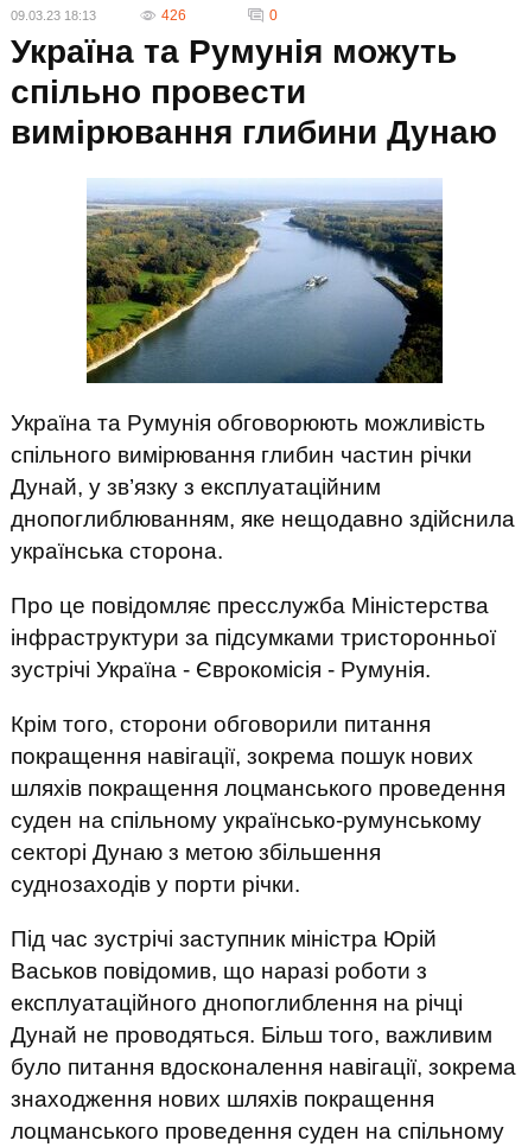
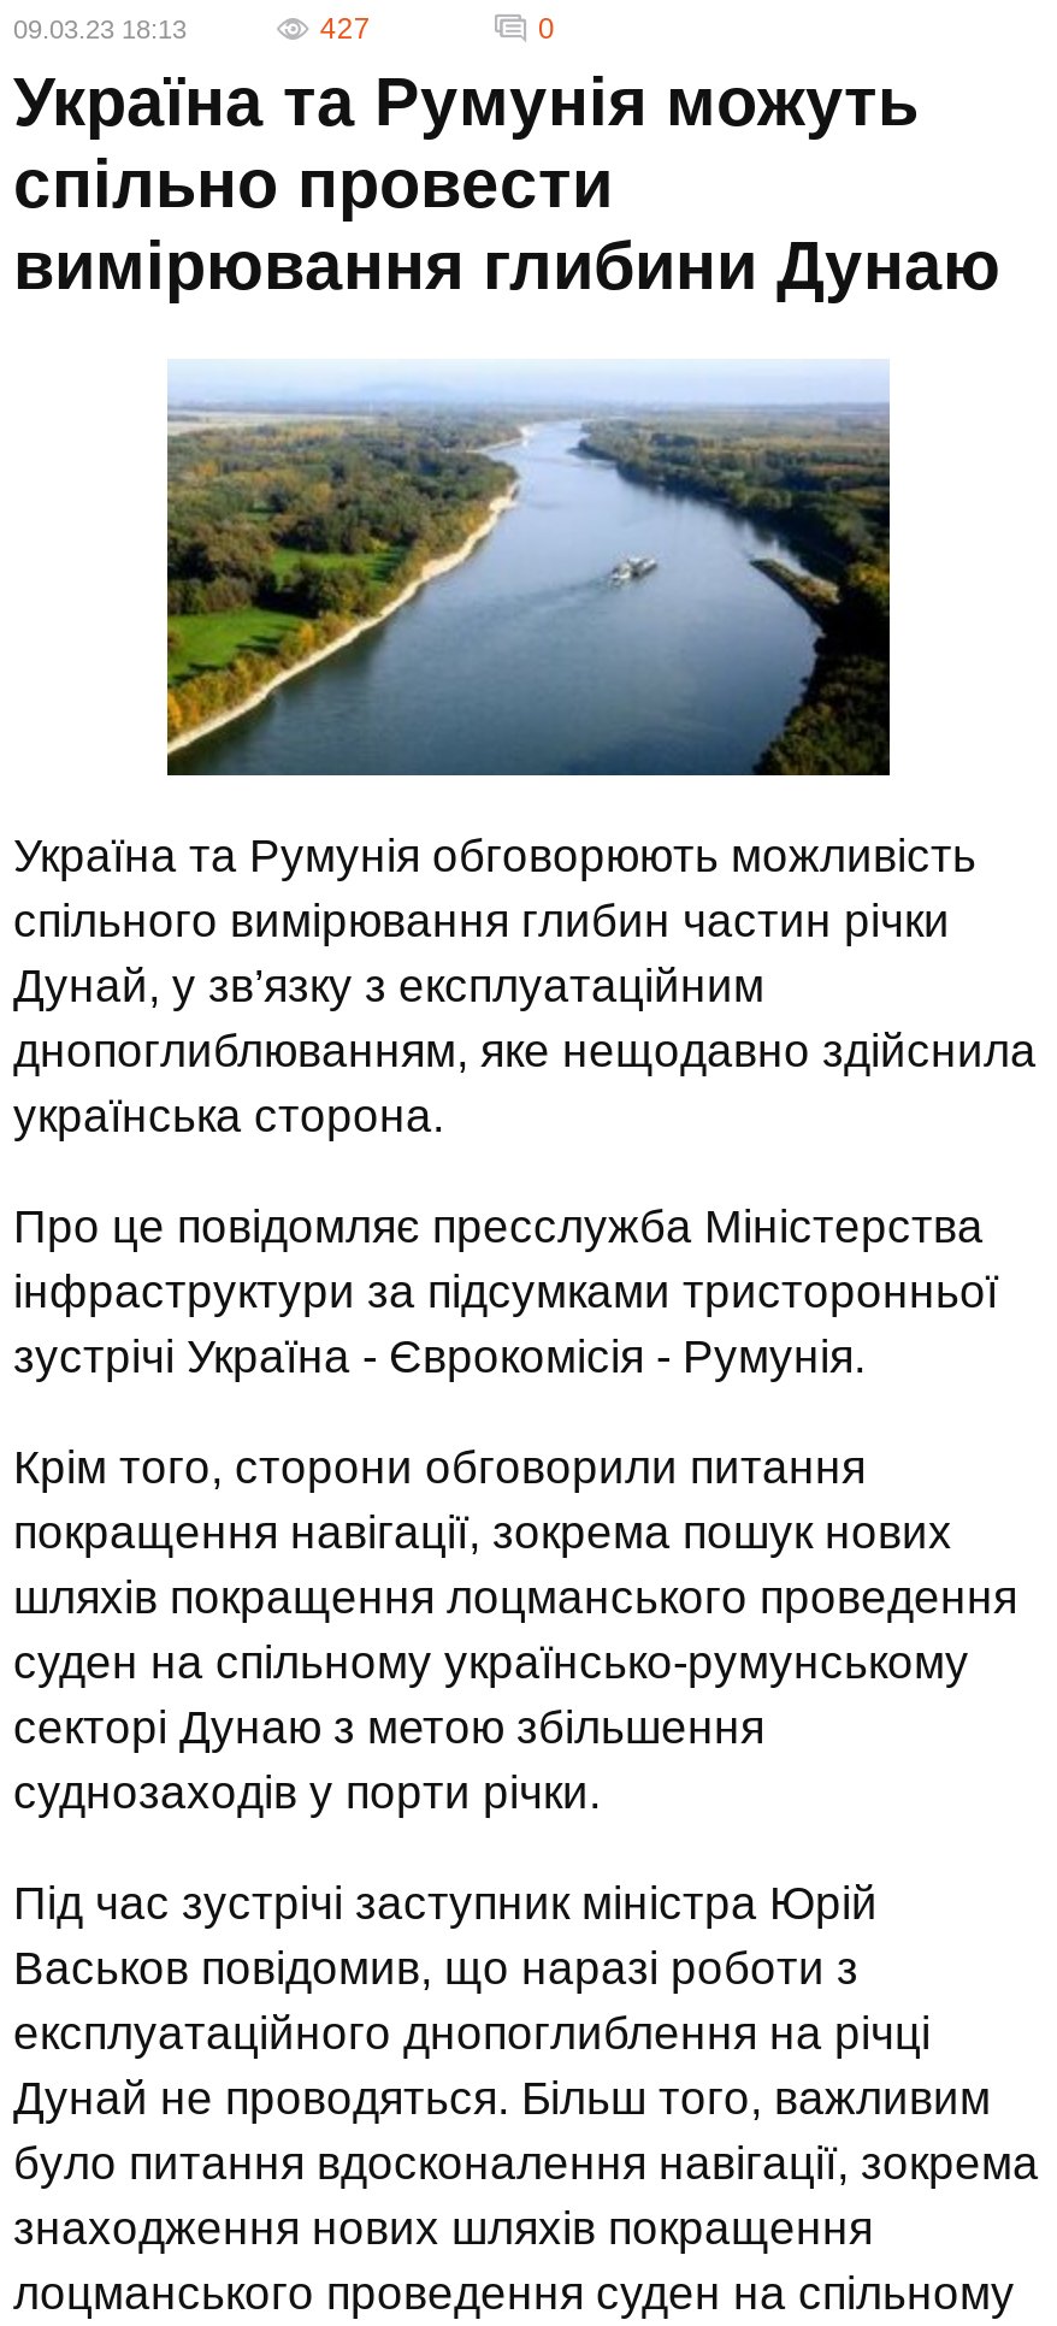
- 426
+ 427
